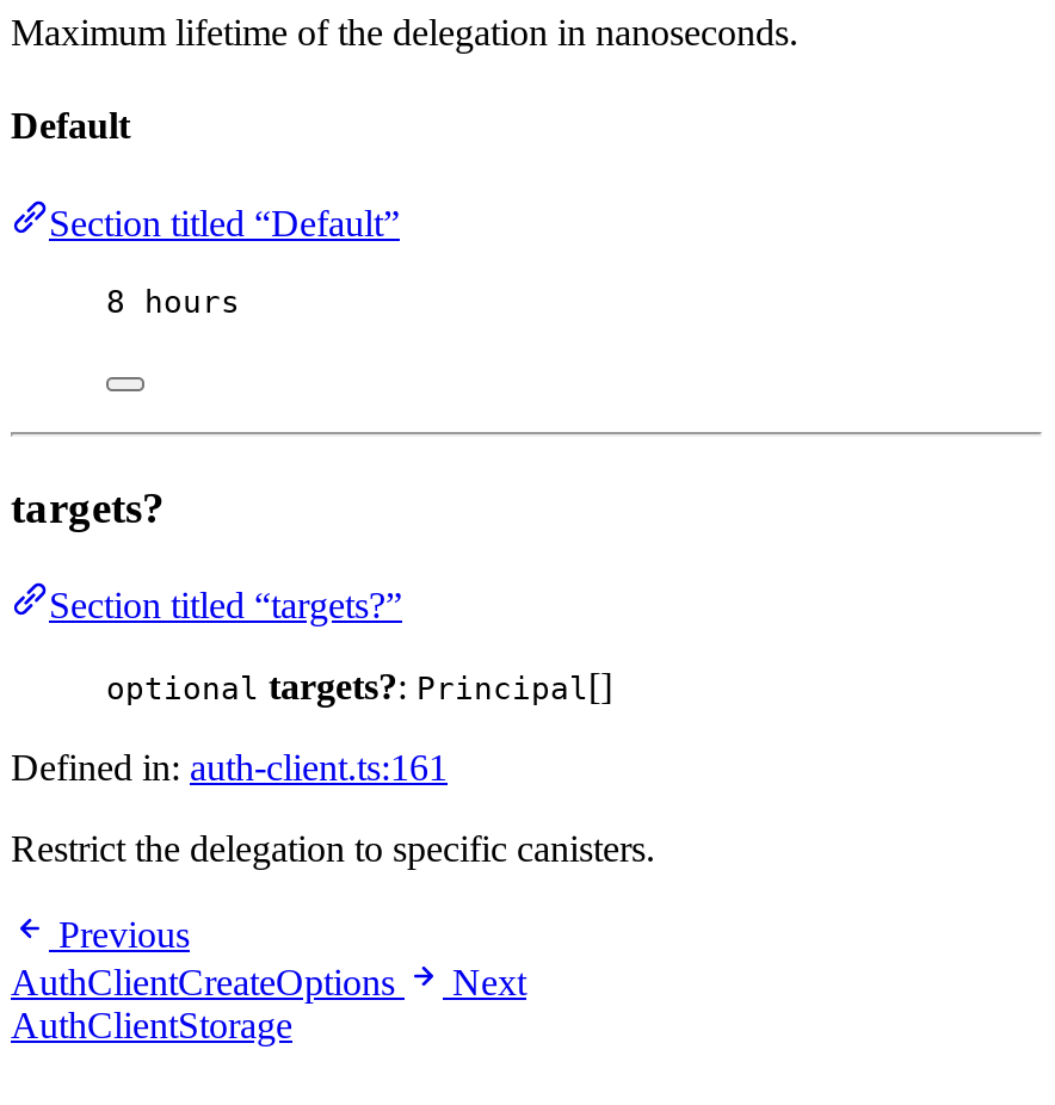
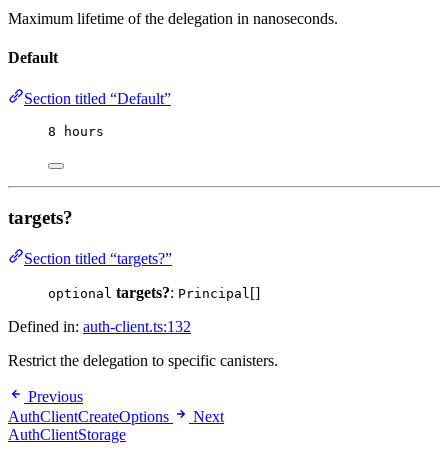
- Defined in: auth-client.ts:161
+ Defined in: auth-client.ts:132
